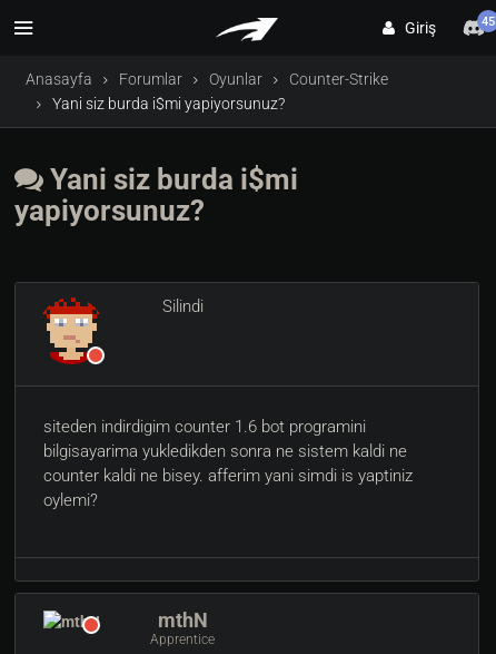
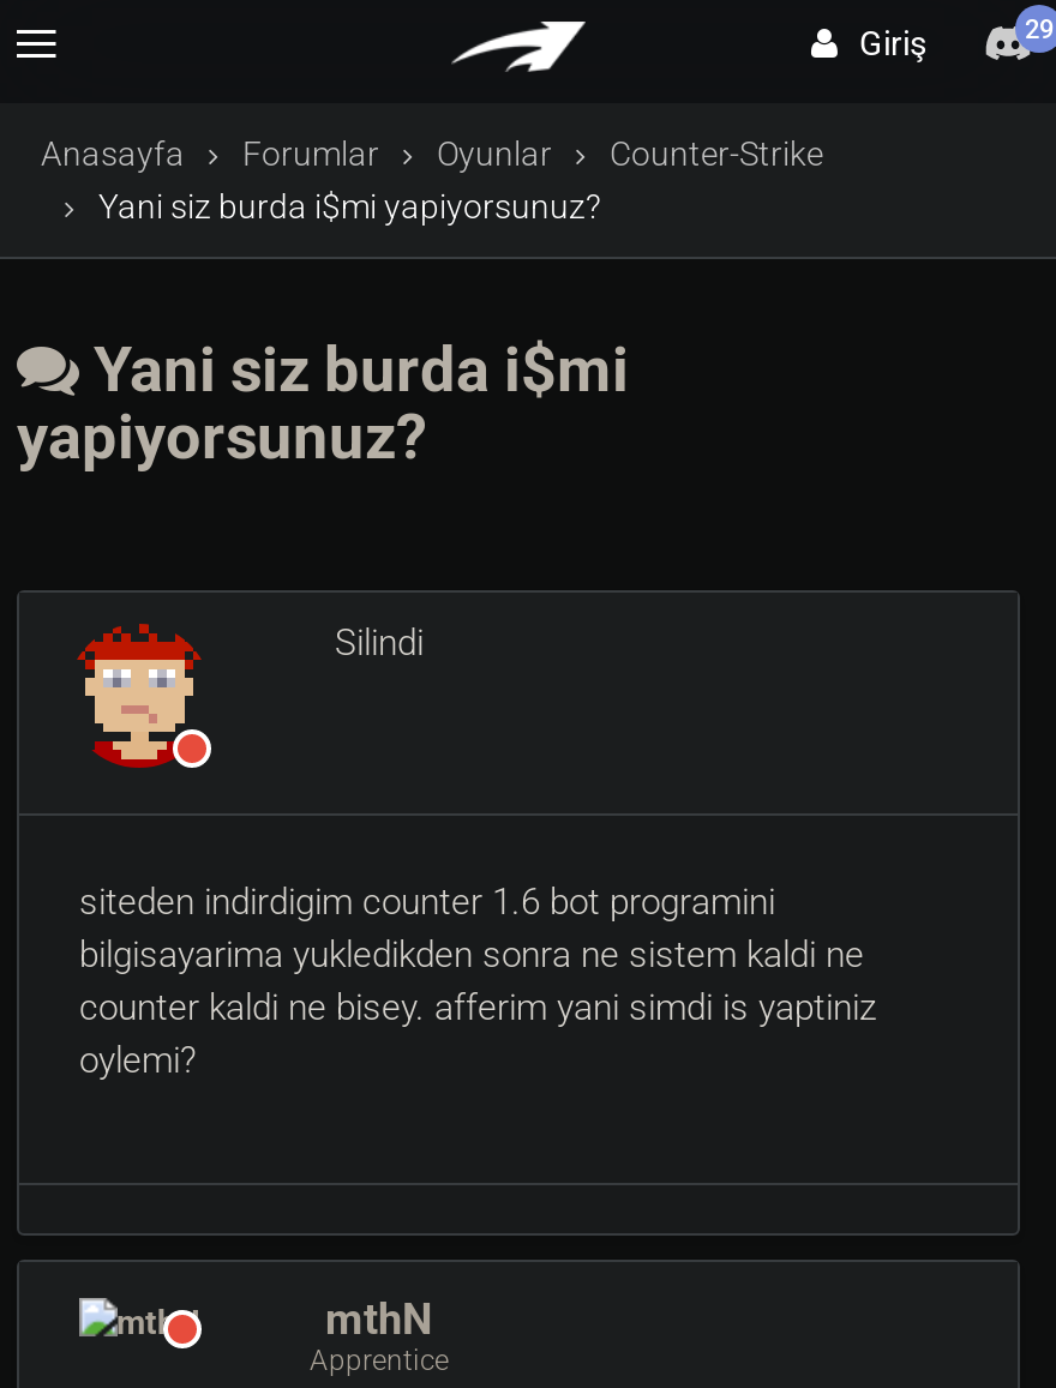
- 45
+ 29
